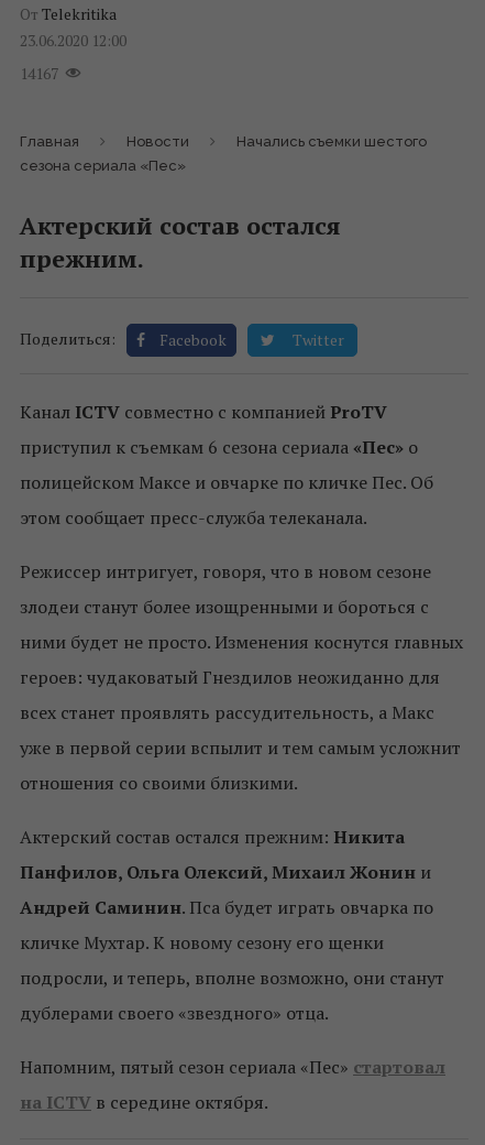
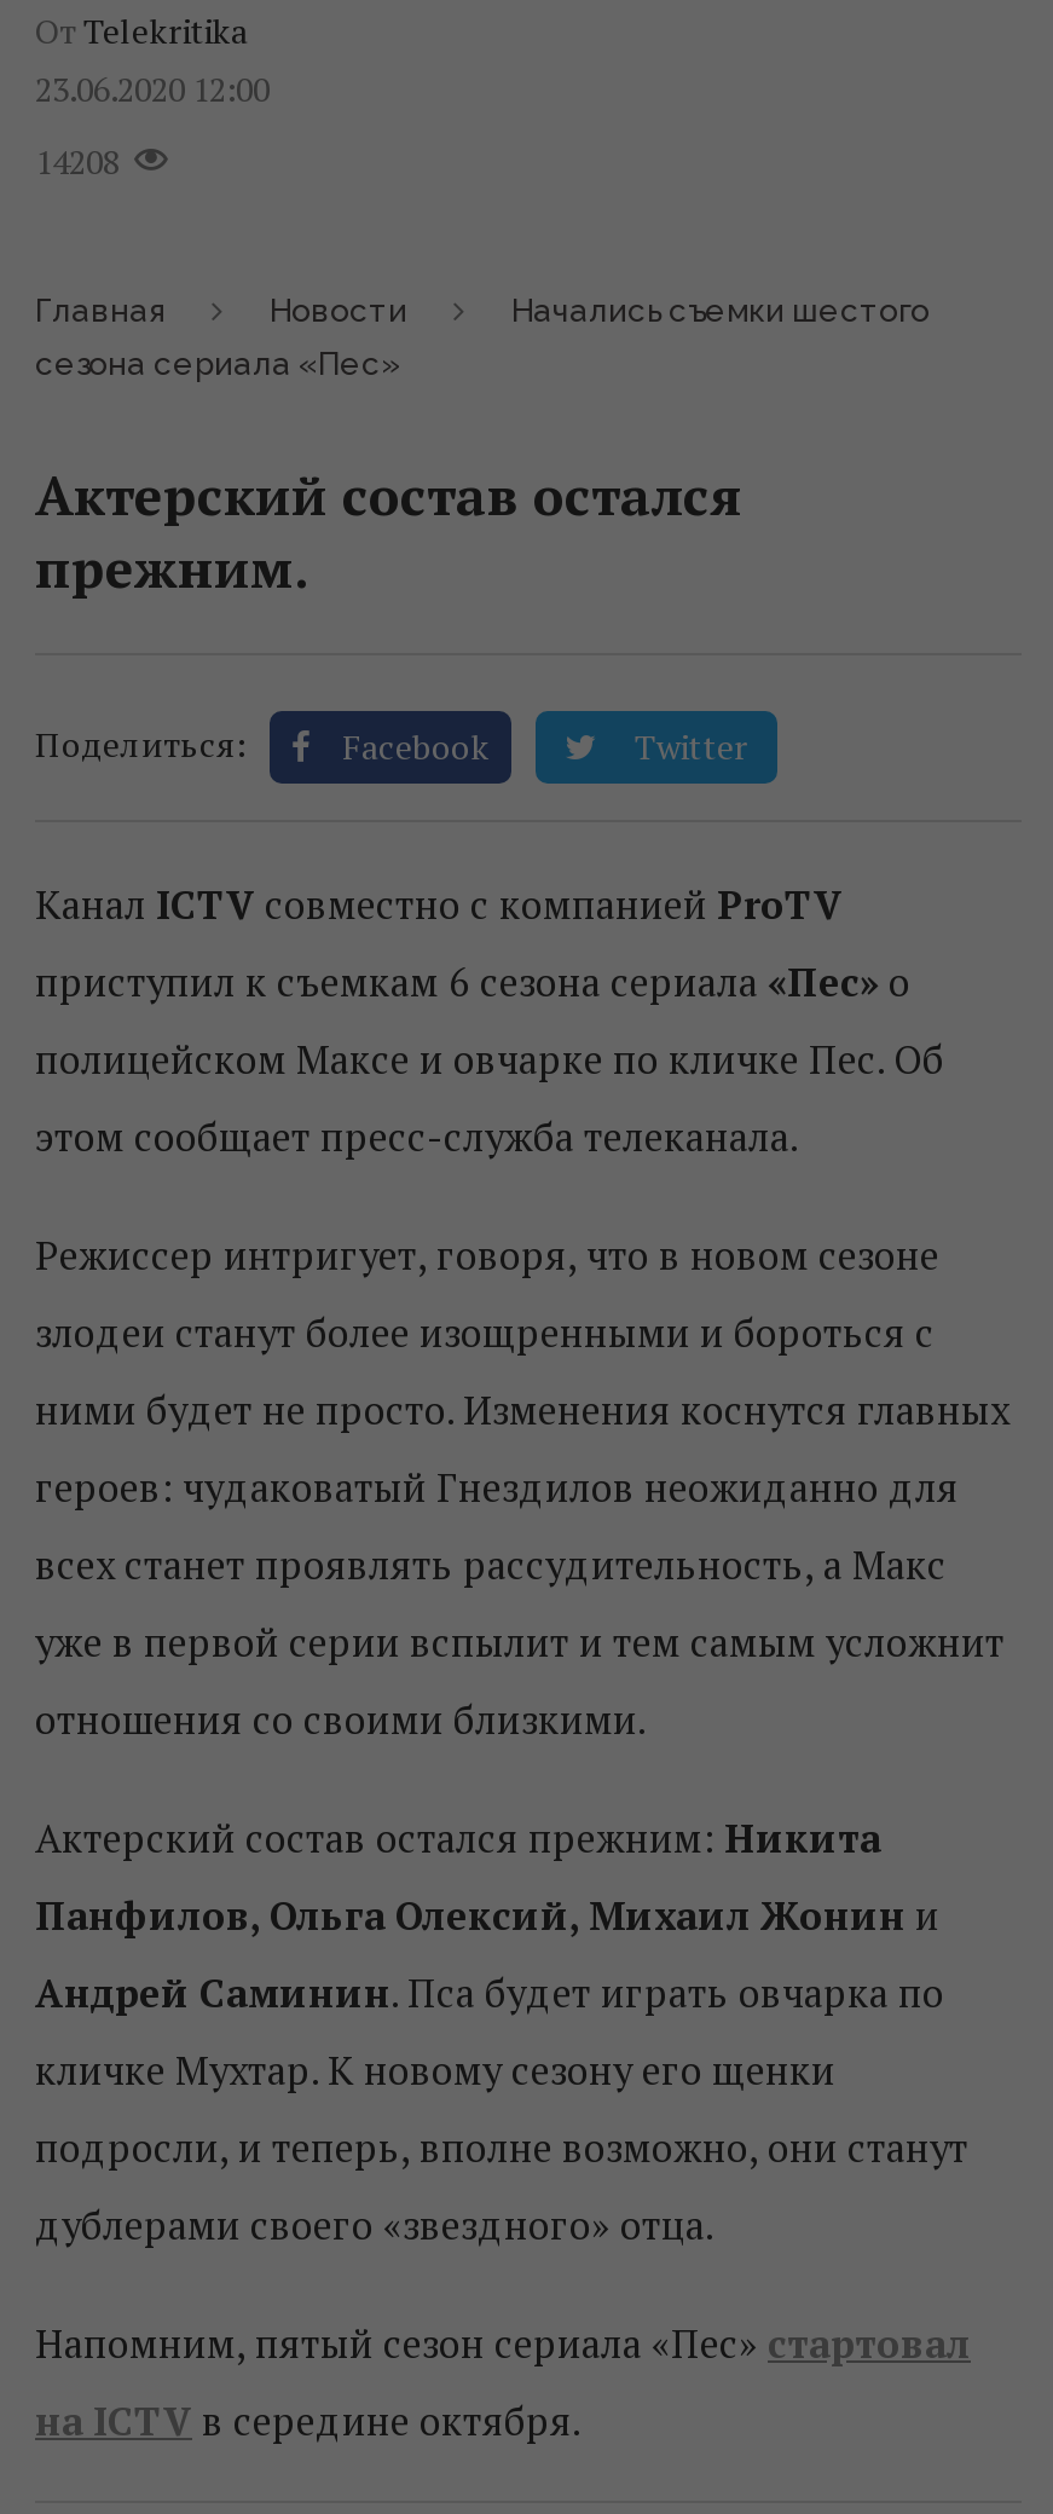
- 14167
+ 14208
